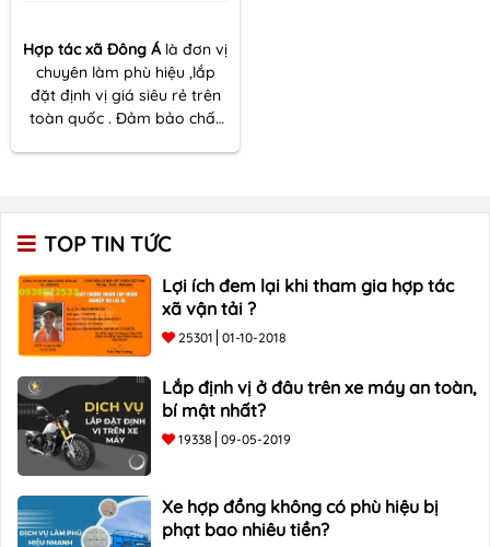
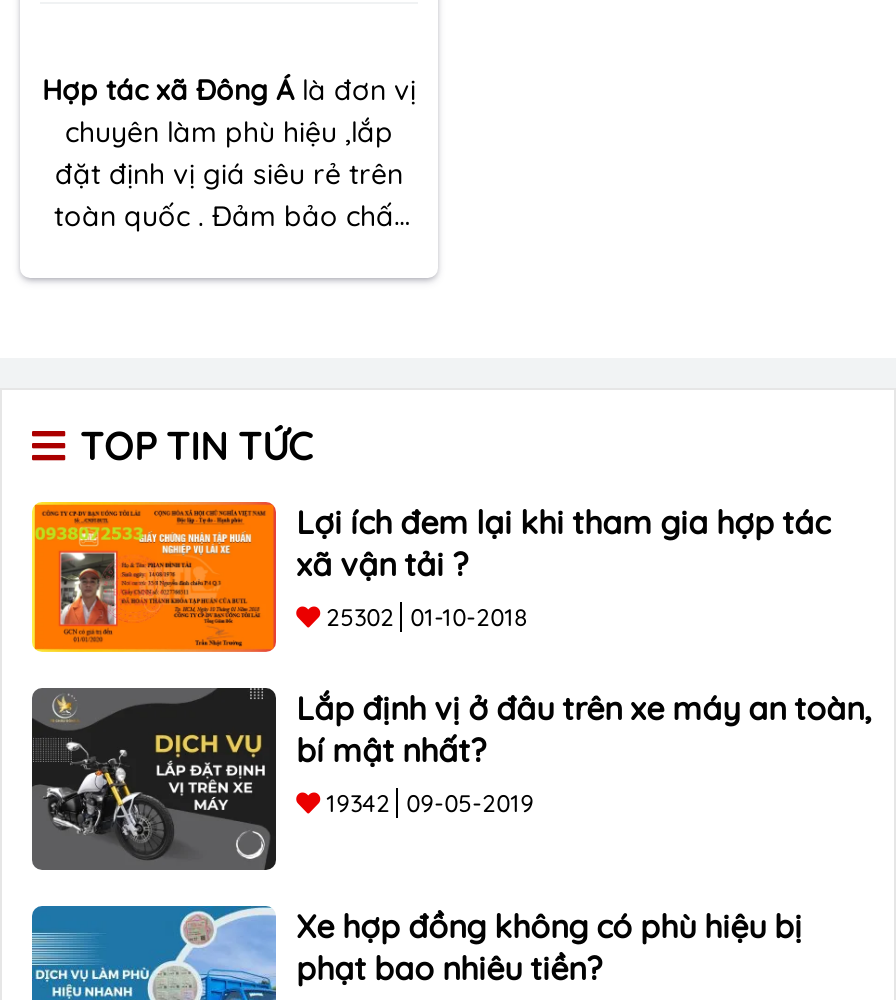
- 25301 01-10-2018
+ 25302 01-10-2018

- 19338 09-05-2019
+ 19342 09-05-2019
